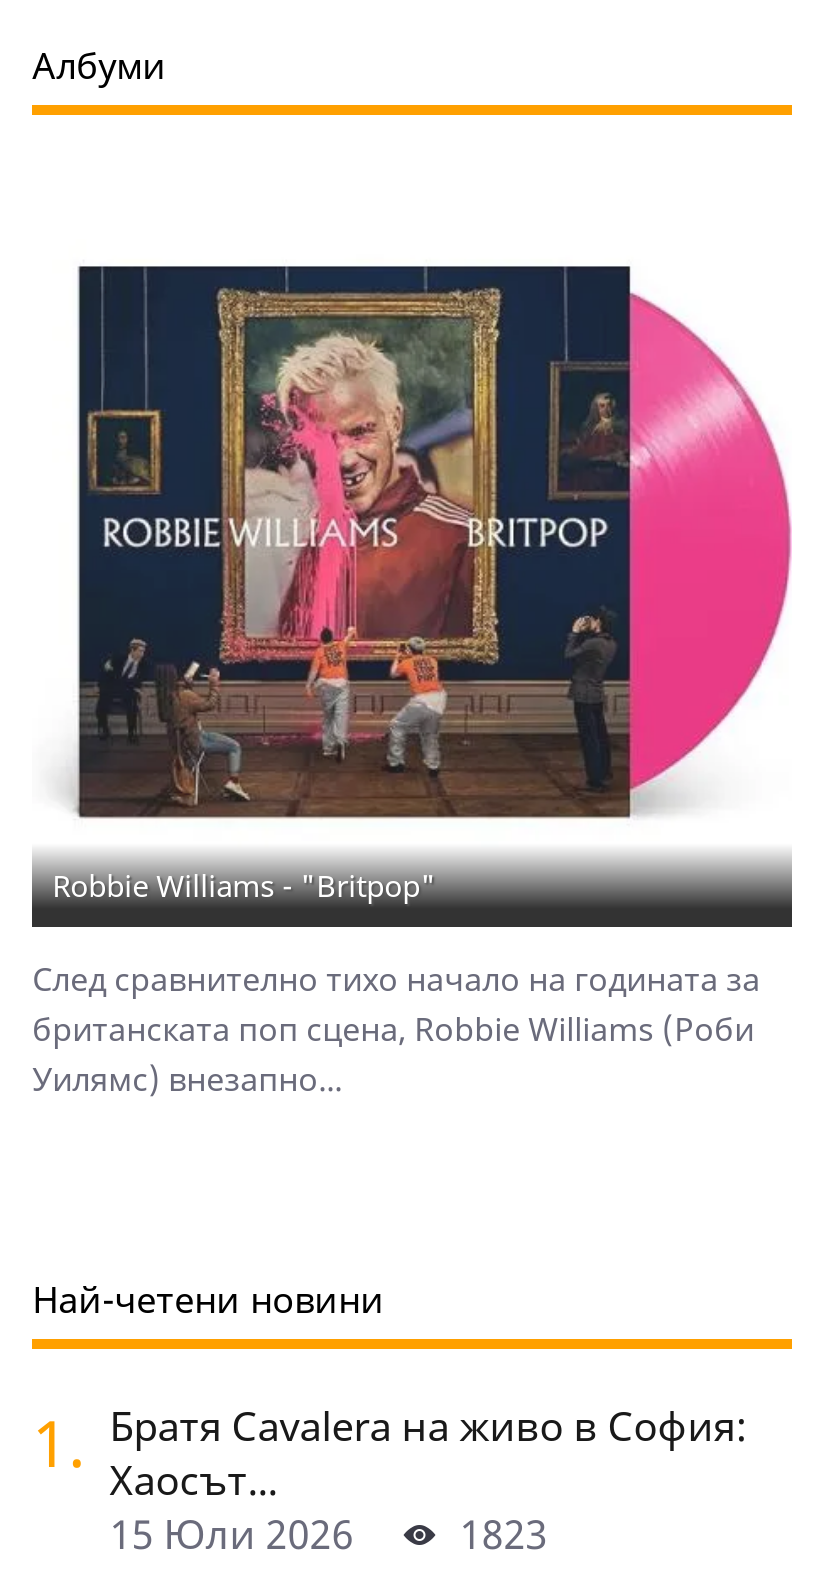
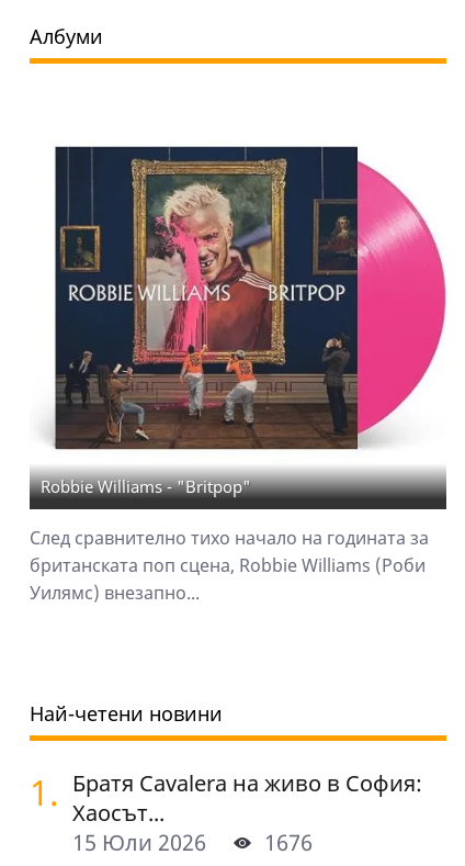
- 15 Юли 2026 1823
+ 15 Юли 2026 1676
